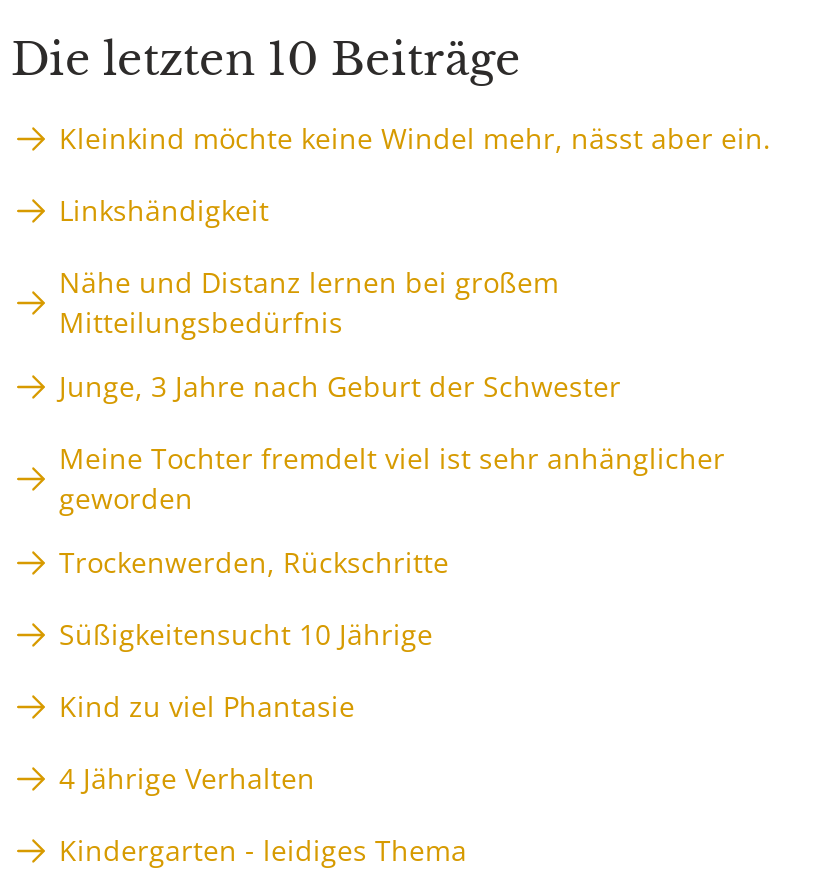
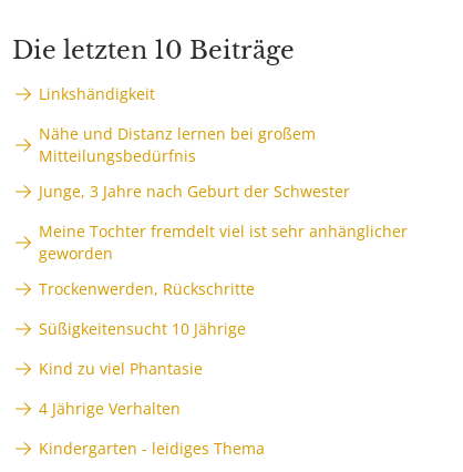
- Kleinkind möchte keine Windel mehr, nässt aber ein.
